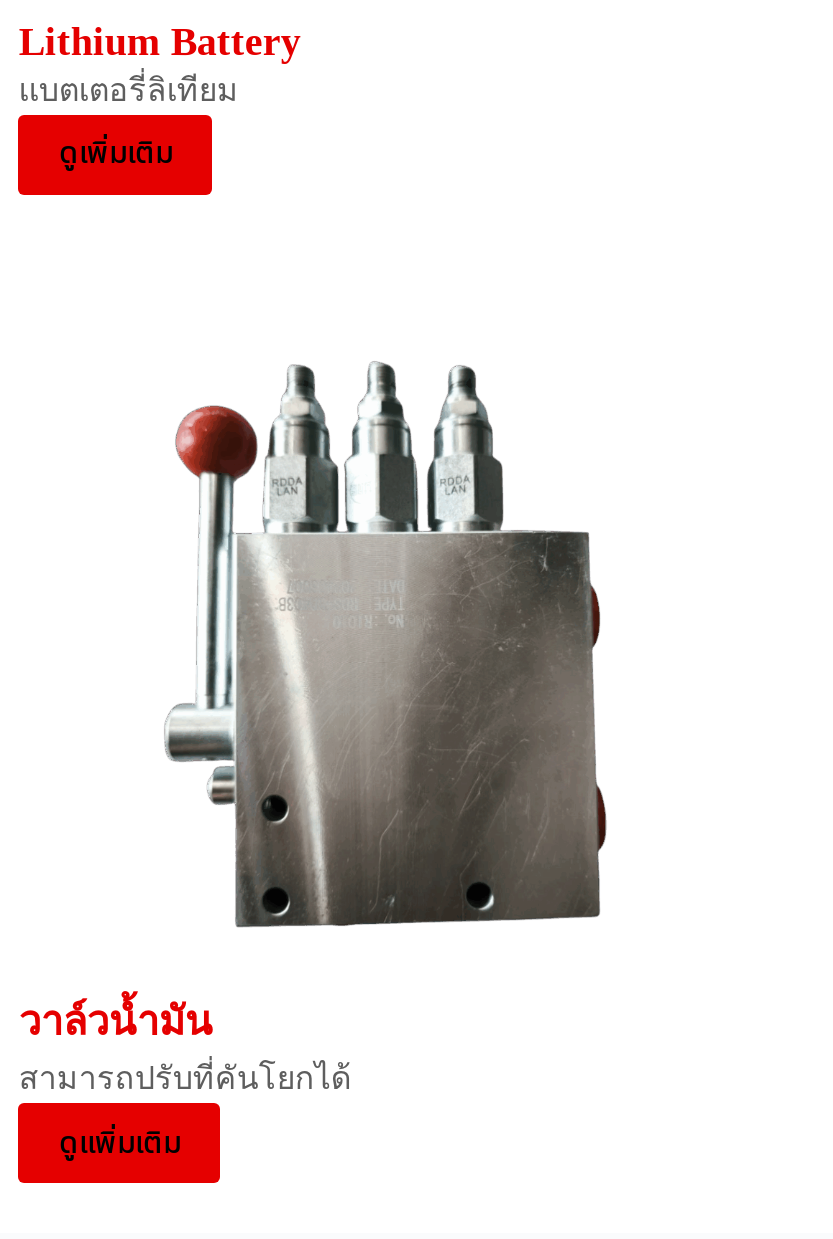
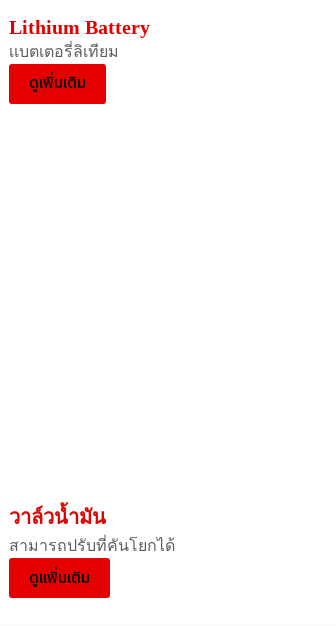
- [image]
